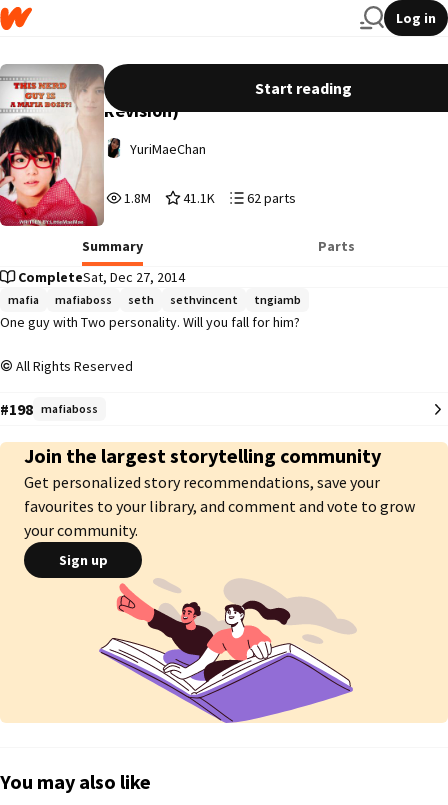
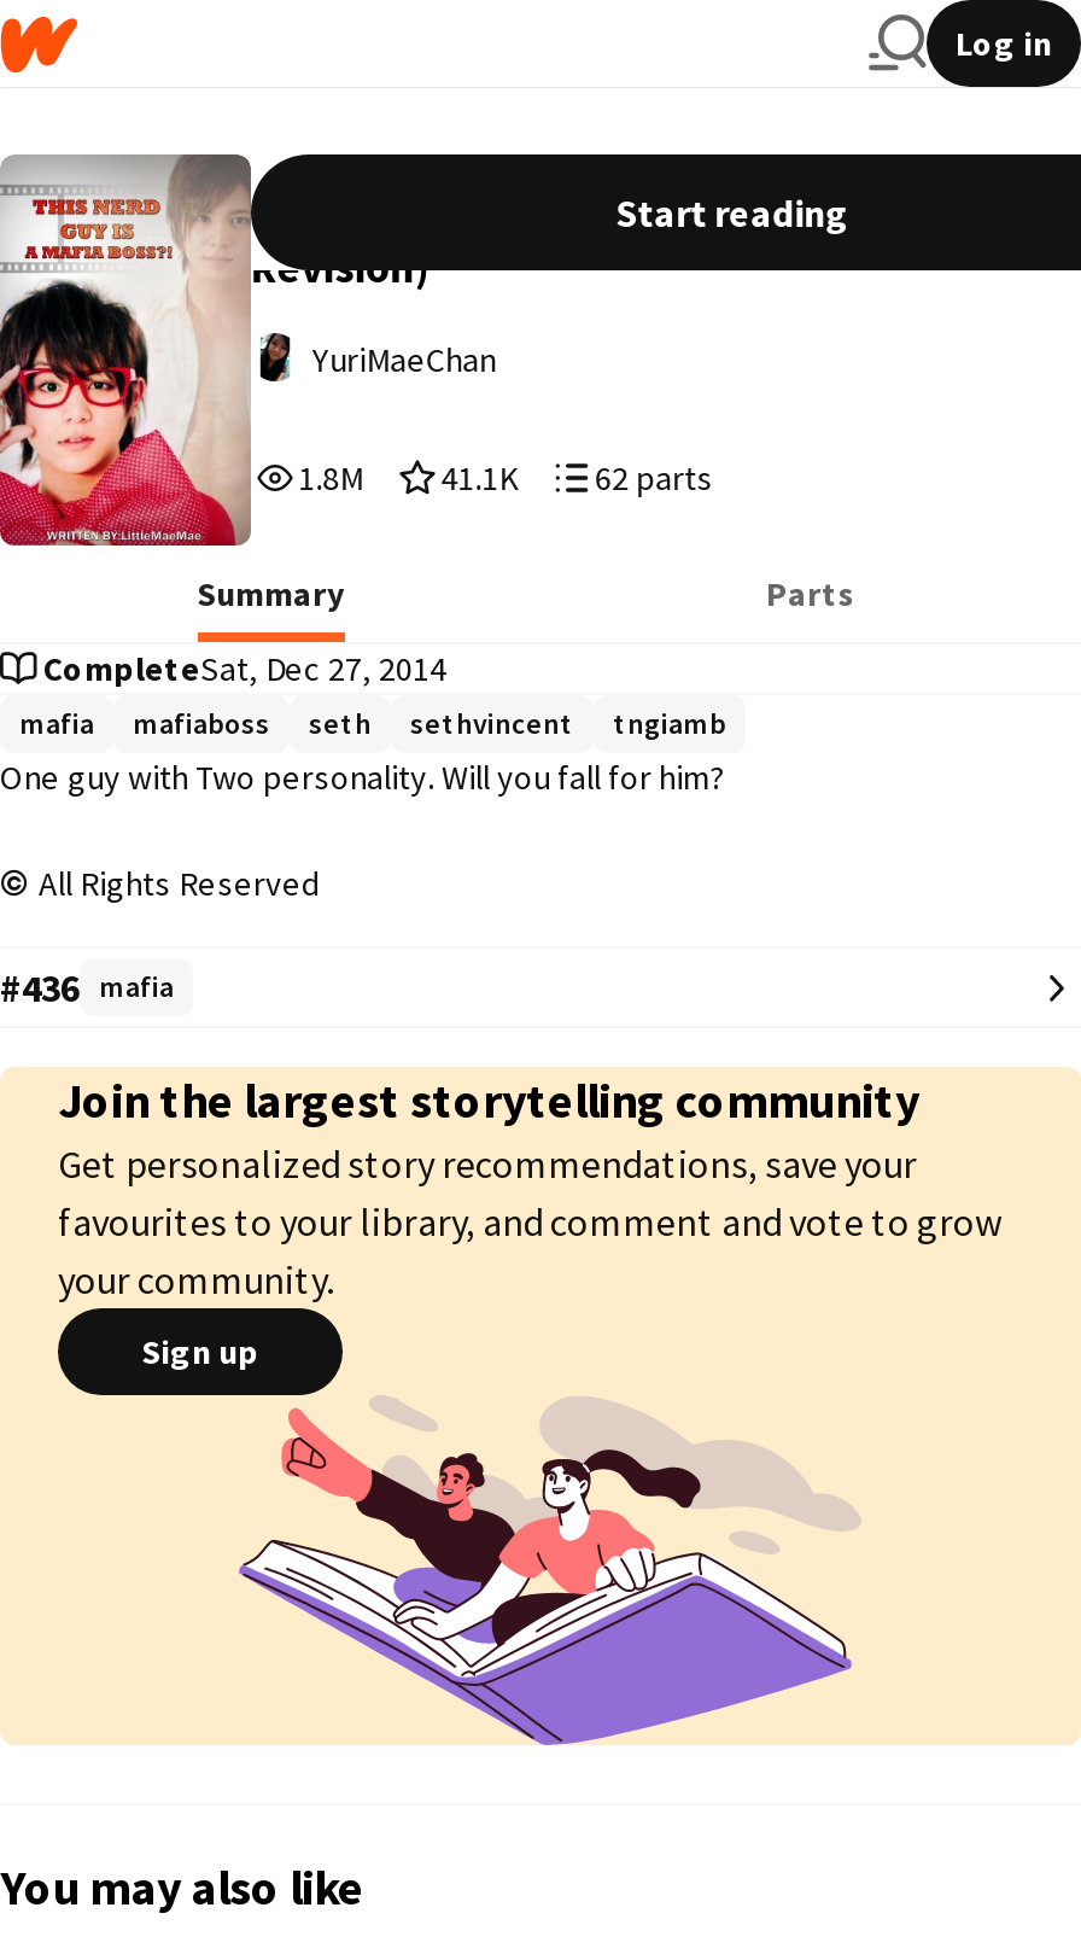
- #198 mafiaboss
+ #436 mafia
